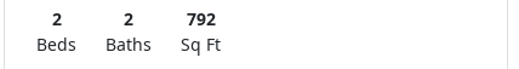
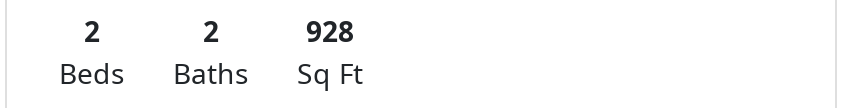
- 792
+ 928
